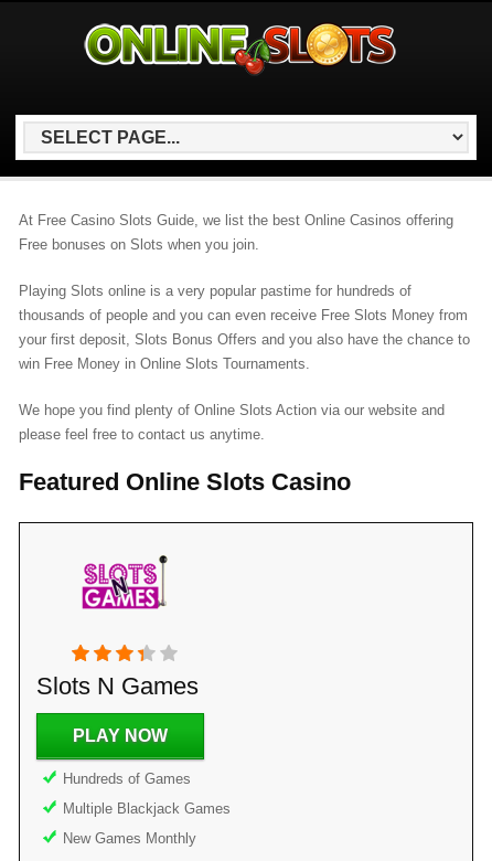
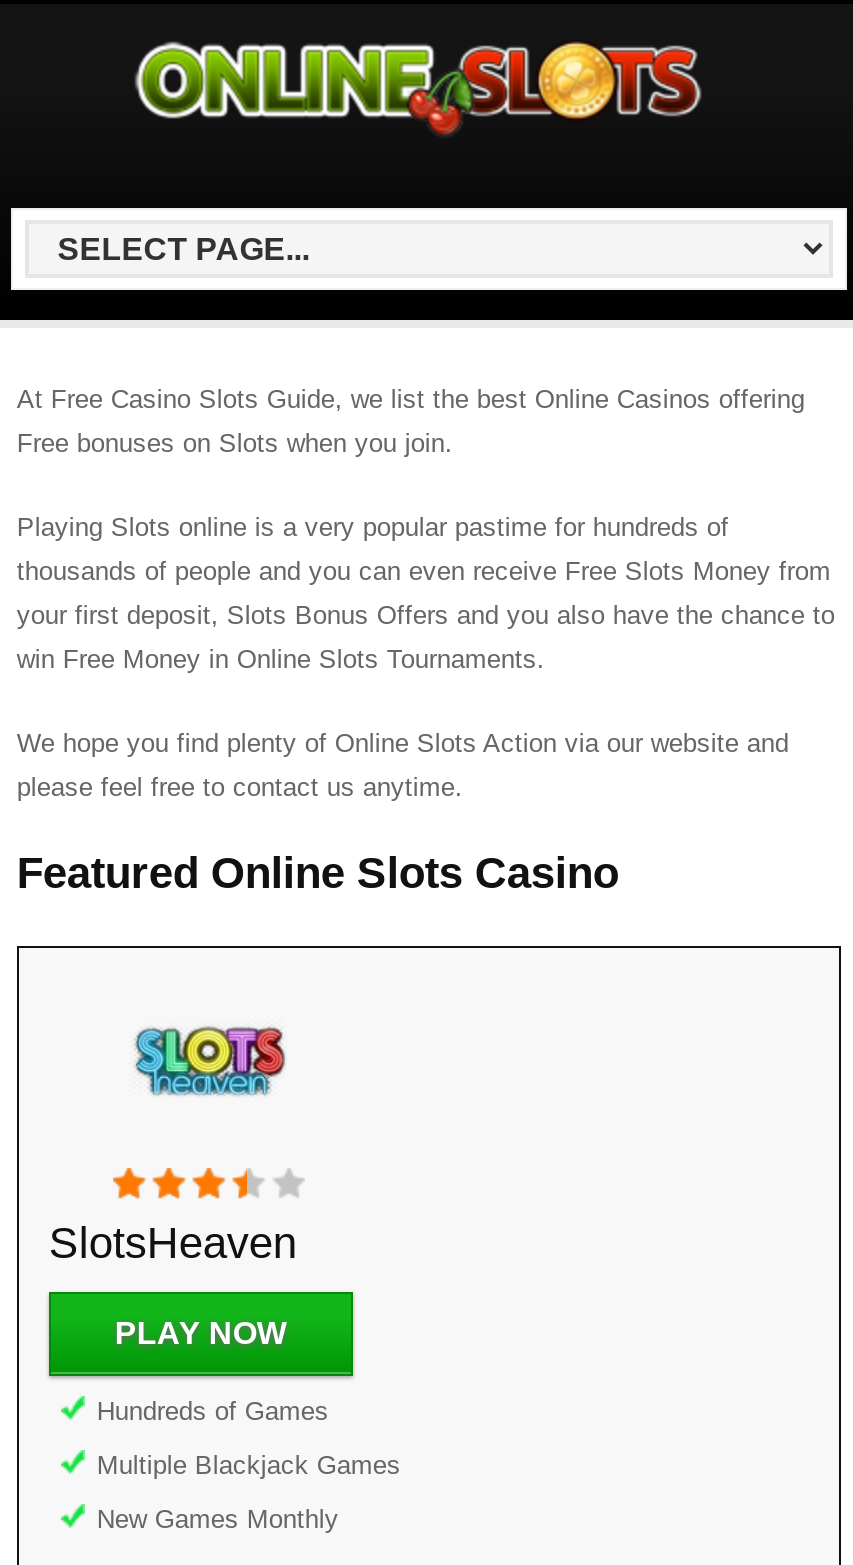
- [image]
+ [image]

- Slots N Games
+ SlotsHeaven
